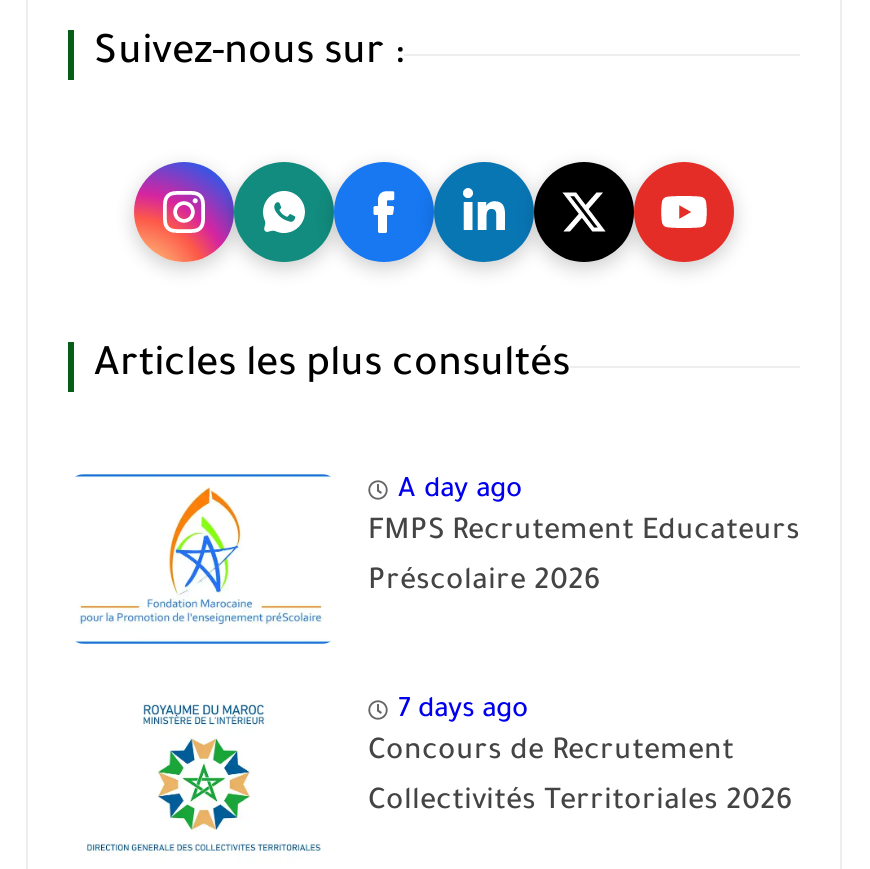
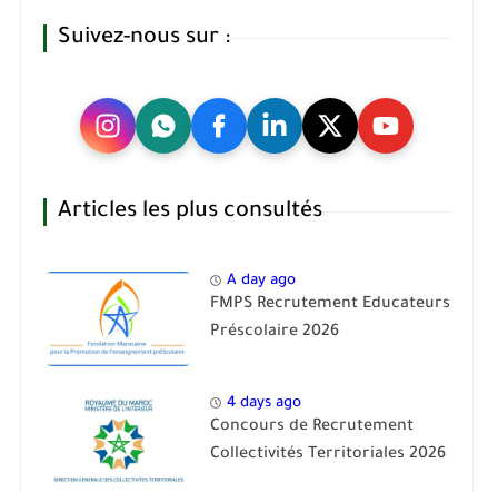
- 7 days ago
+ 4 days ago
